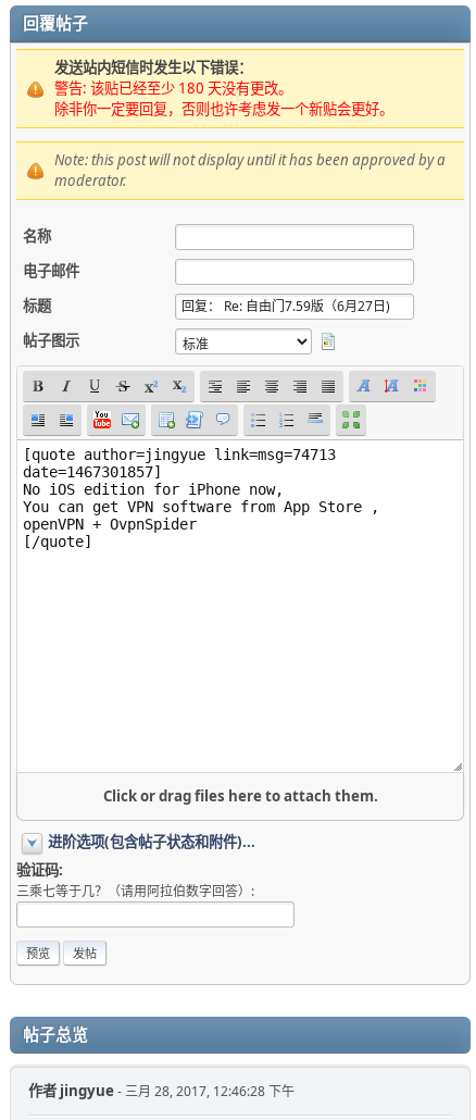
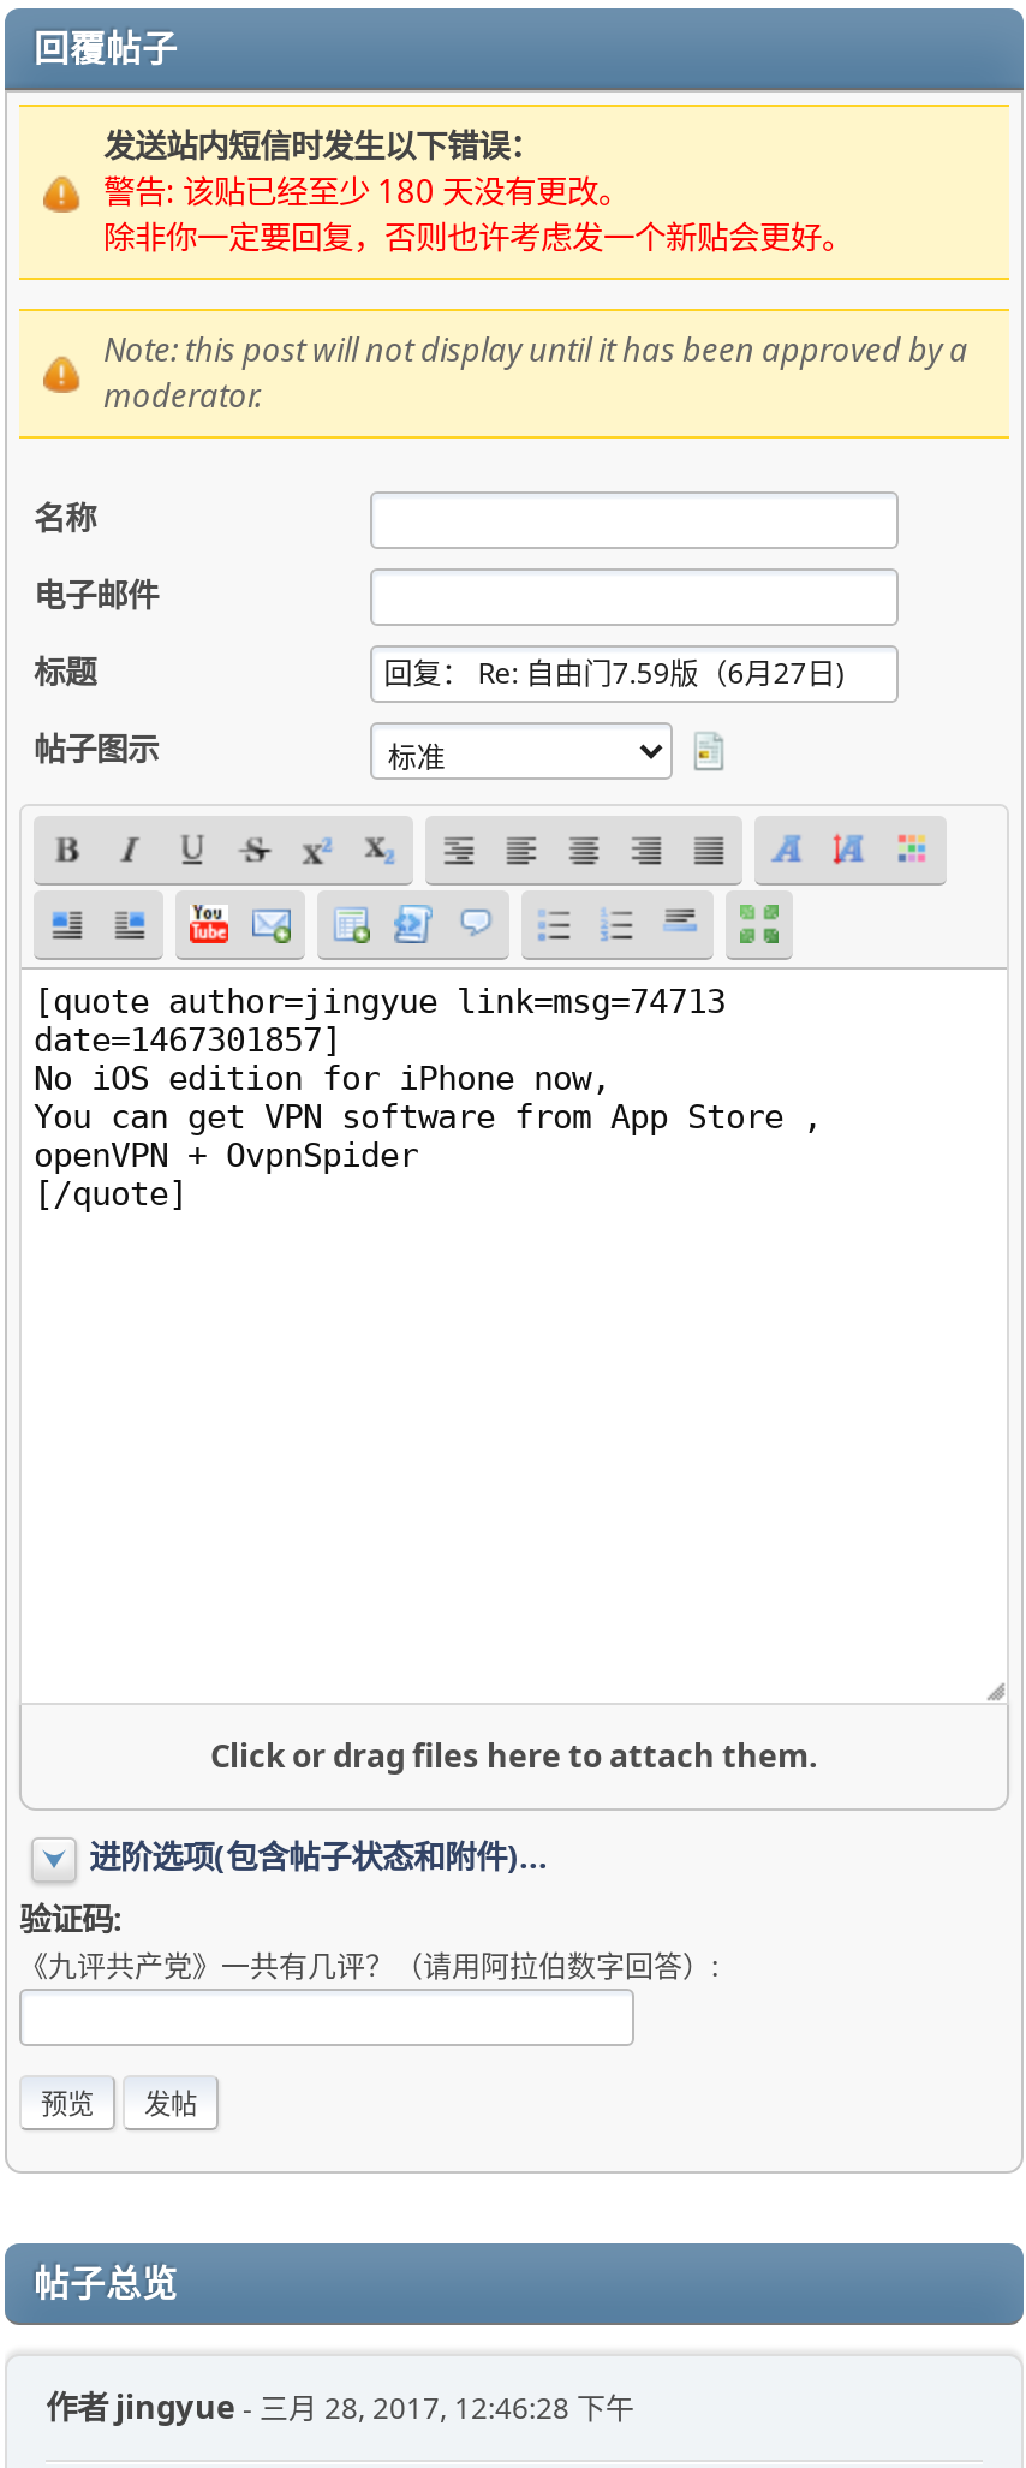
- 三乘七等于几？（请用阿拉伯数字回答）:
+ 《九评共产党》一共有几评？（请用阿拉伯数字回答）:
